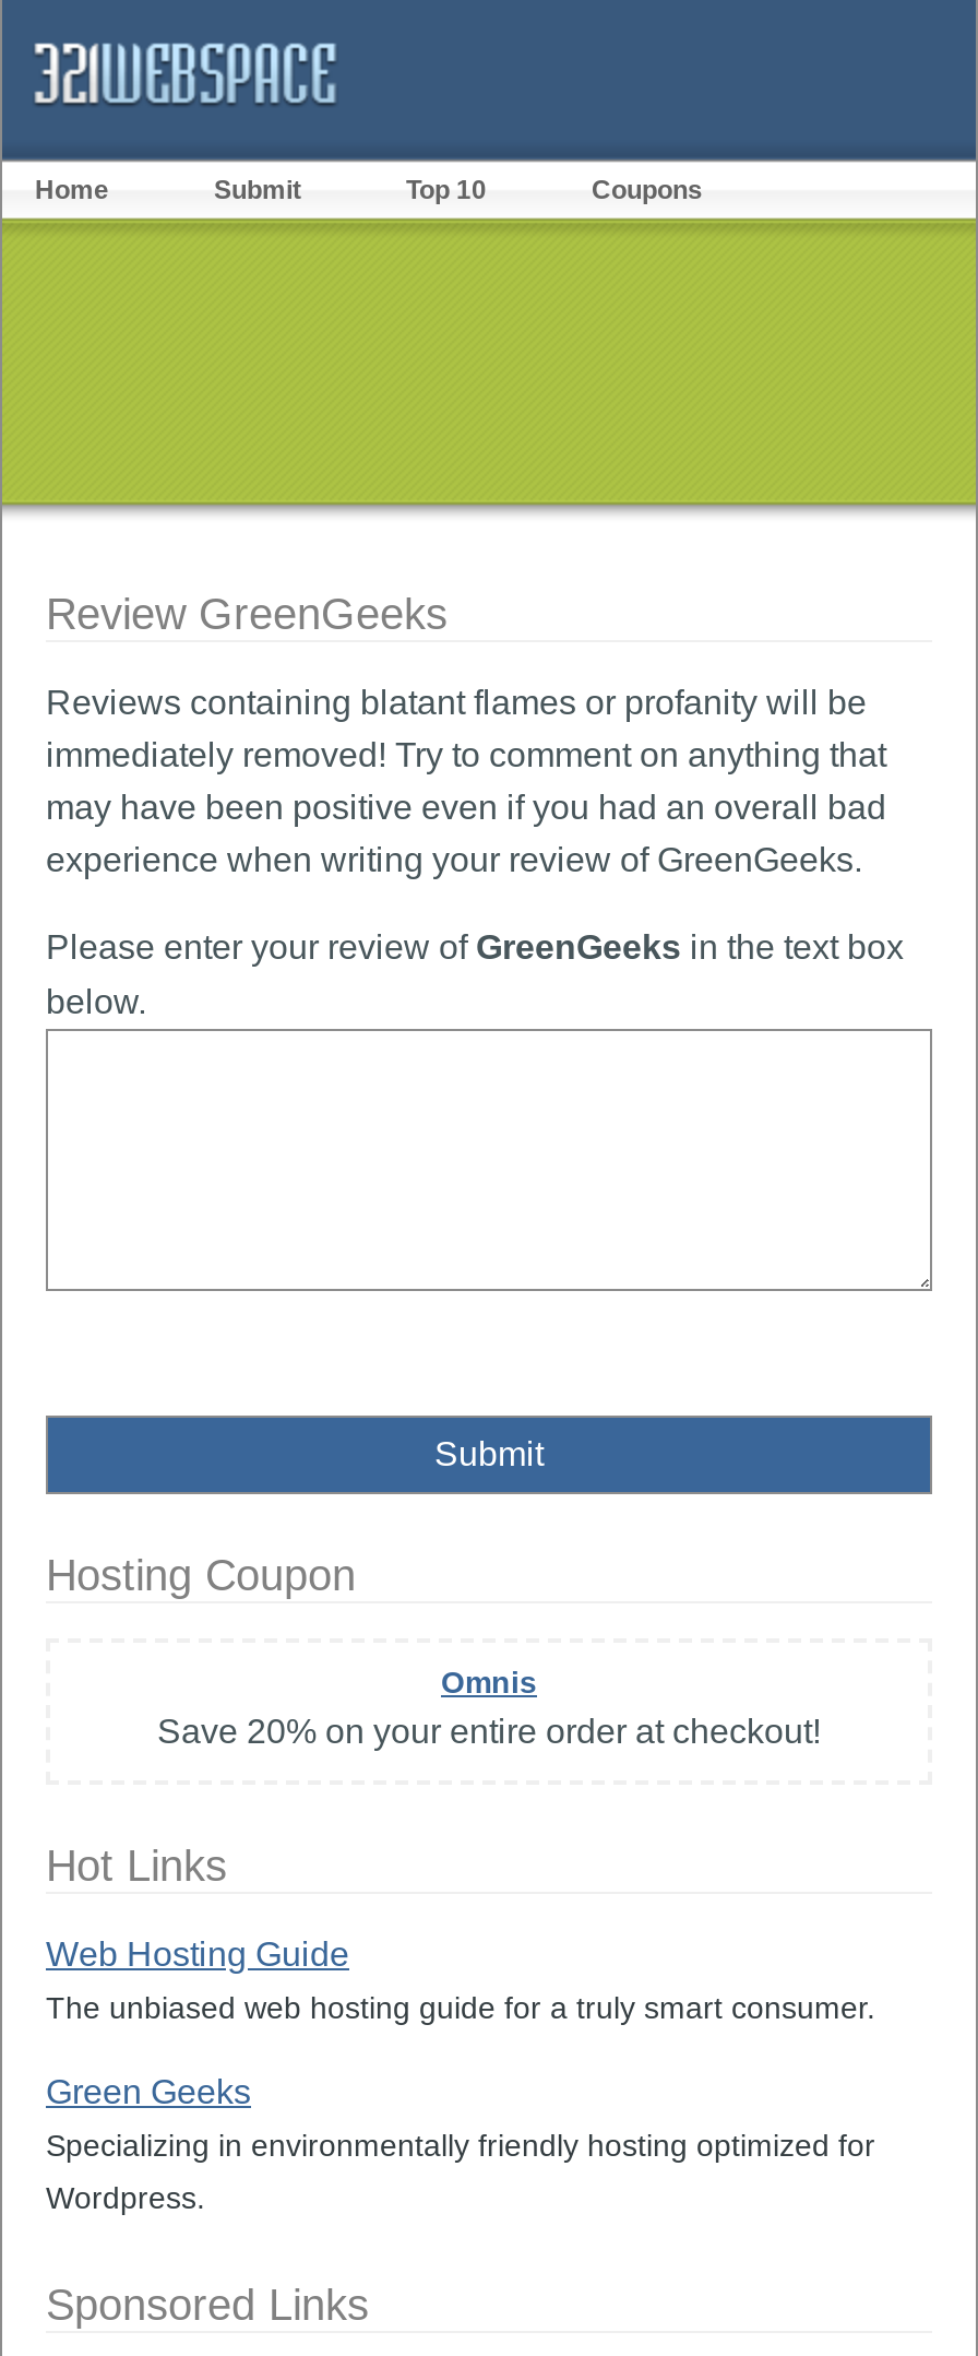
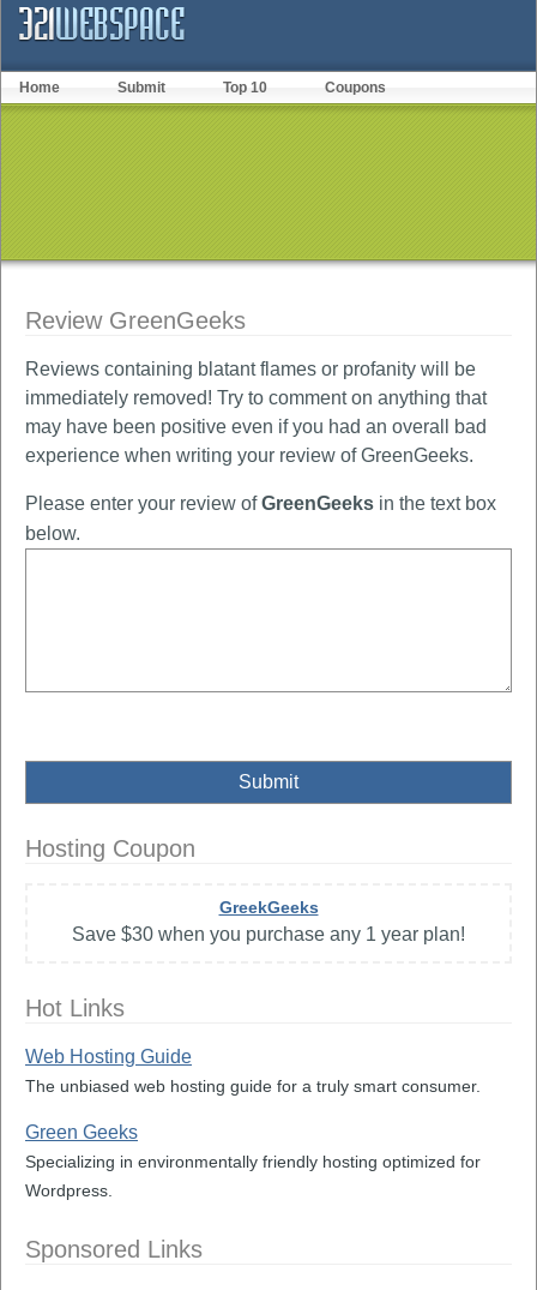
- Omnis
- Save 20% on your entire order at checkout!
+ GreekGeeks
+ Save $30 when you purchase any 1 year plan!
